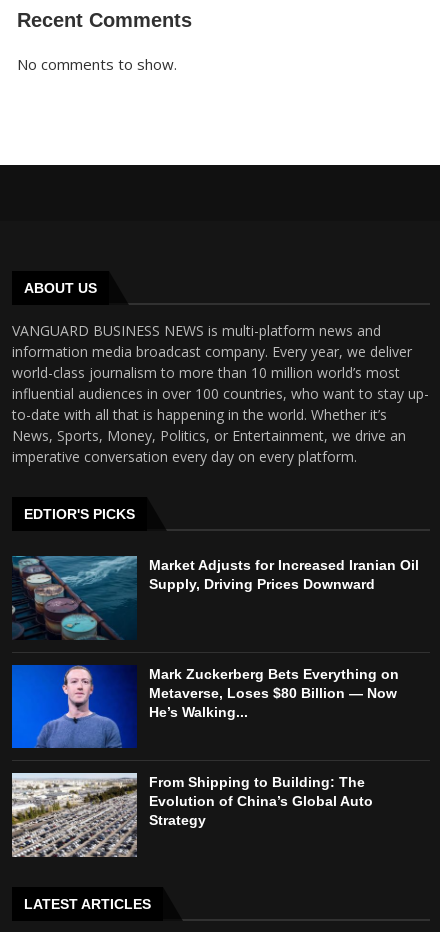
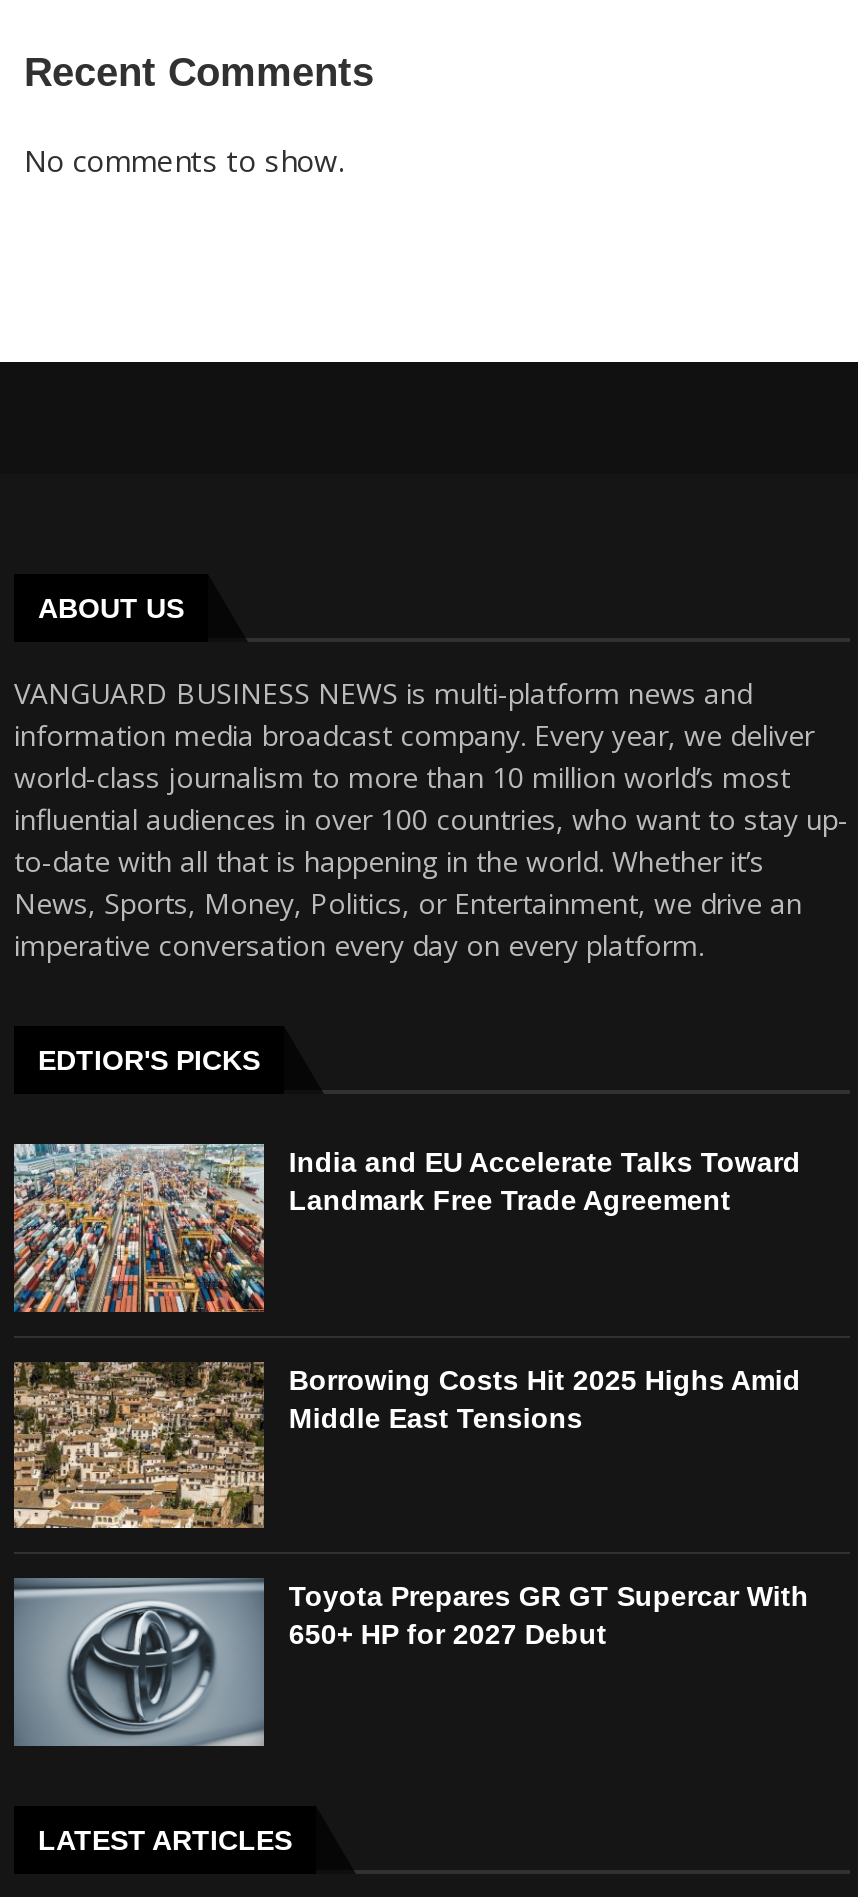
- [image]
- Market Adjusts for Increased Iranian Oil
- Supply, Driving Prices Downward
+ [image]
+ India and EU Accelerate Talks Toward
+ Landmark Free Trade Agreement

- [image]
- Mark Zuckerberg Bets Everything on
- Metaverse, Loses $80 Billion — Now
- He’s Walking...
+ [image]
+ Borrowing Costs Hit 2025 Highs Amid
+ Middle East Tensions

- [image]
- From Shipping to Building: The
- Evolution of China’s Global Auto
- Strategy
+ [image]
+ Toyota Prepares GR GT Supercar With
+ 650+ HP for 2027 Debut
